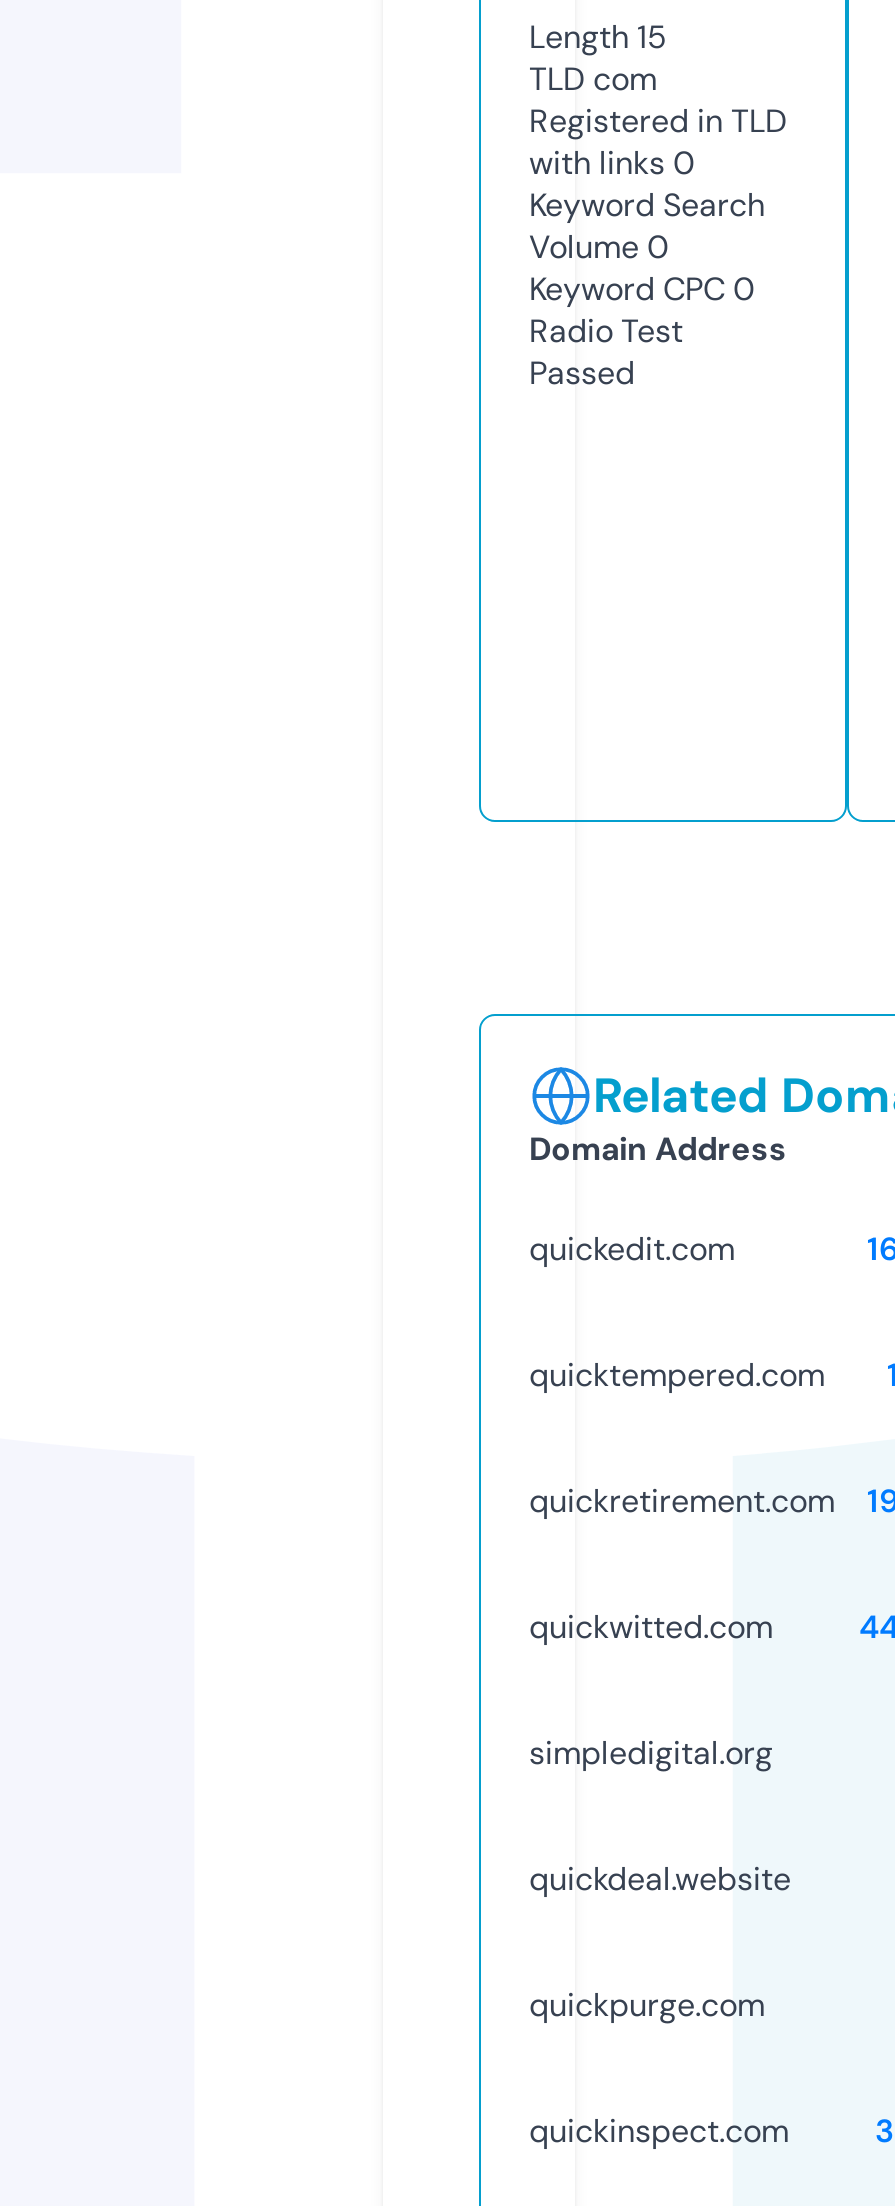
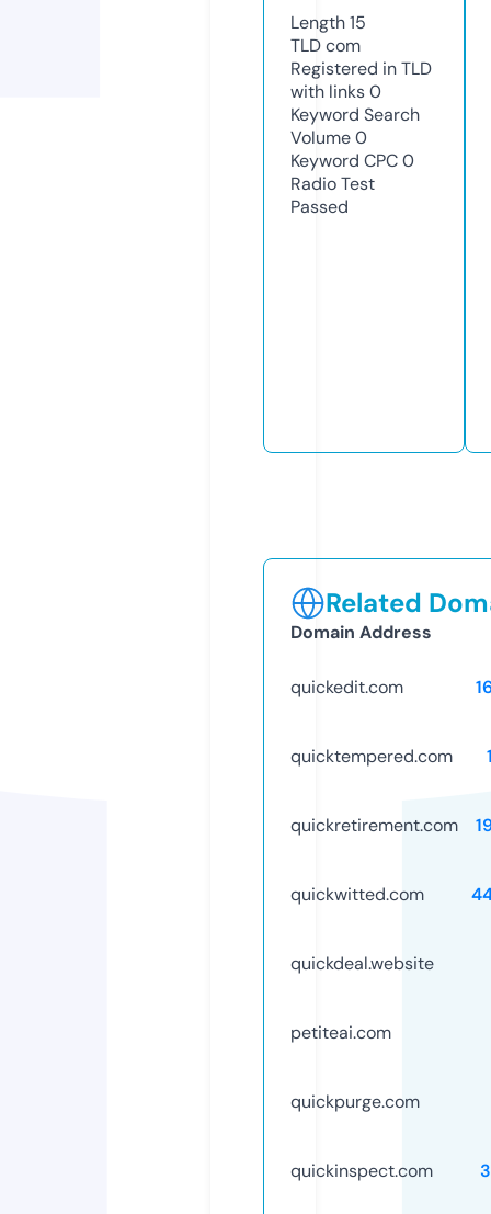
- simpledigital.org

moved up: quickdeal.website

+ petiteai.com
